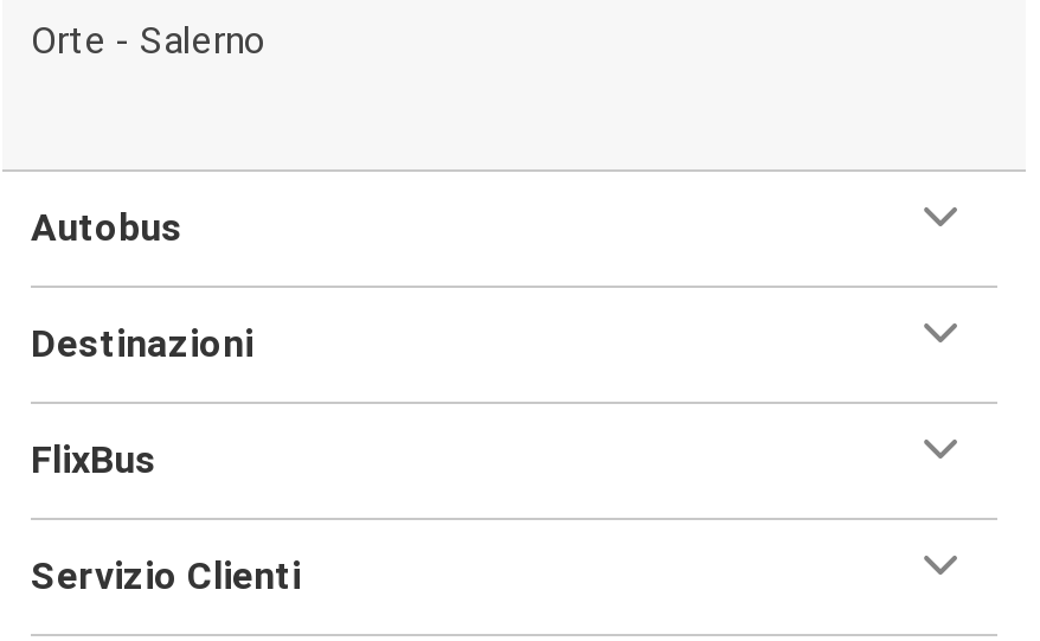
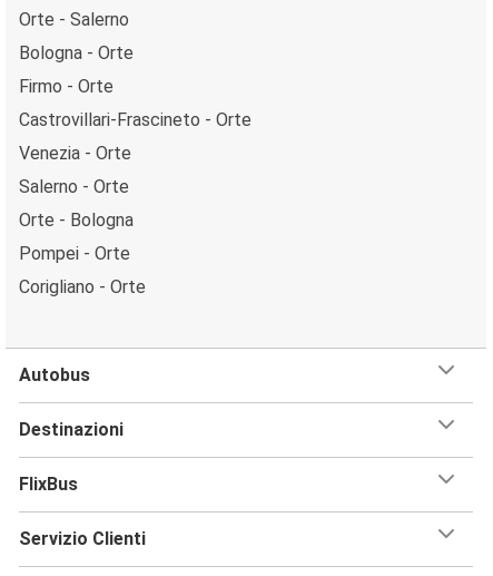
+ Bologna - Orte
+ Firmo - Orte
+ Castrovillari-Frascineto - Orte
+ Venezia - Orte
+ Salerno - Orte
+ Orte - Bologna
+ Pompei - Orte
+ Corigliano - Orte
